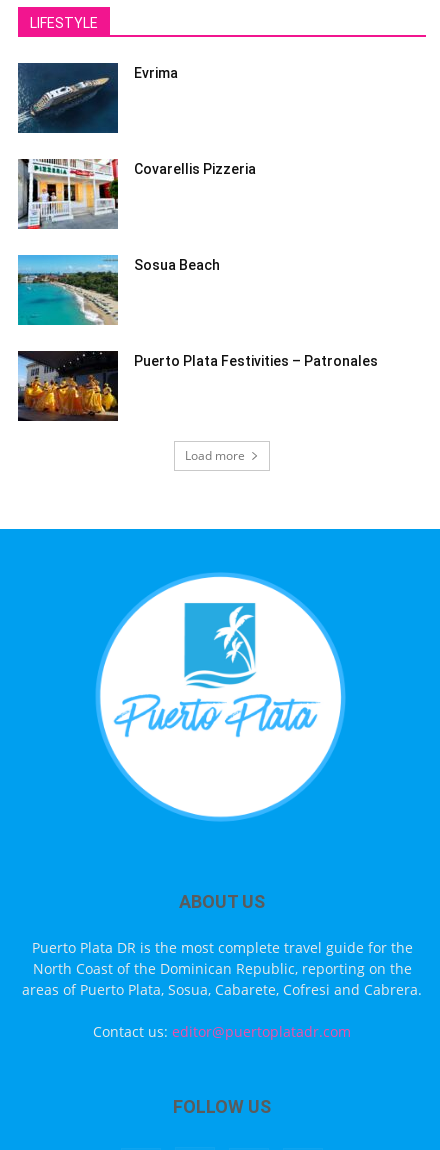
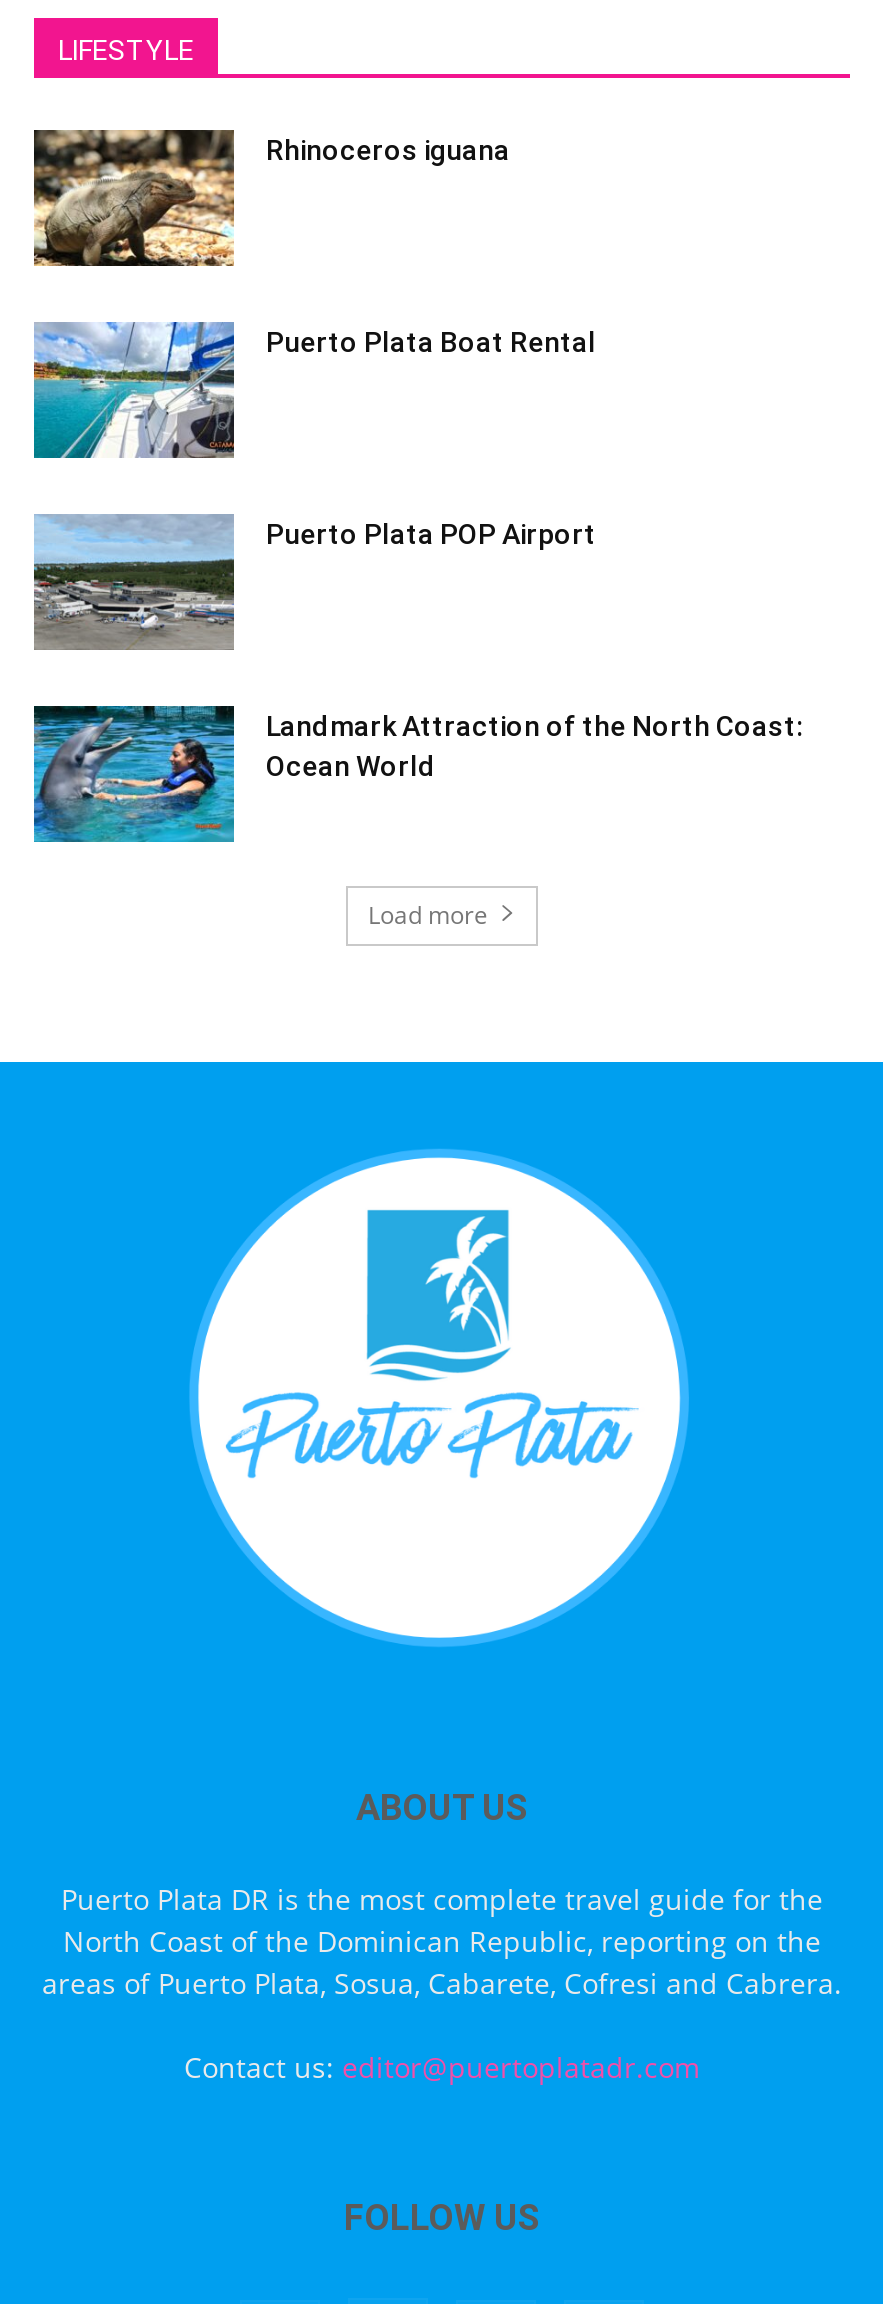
- [image]
- Evrima
+ [image]
+ Rhinoceros iguana

- [image]
- Covarellis Pizzeria
+ [image]
+ Puerto Plata Boat Rental

- [image]
- Sosua Beach
+ [image]
+ Puerto Plata POP Airport

- [image]
- Puerto Plata Festivities – Patronales
+ [image]
+ Landmark Attraction of the North Coast:
+ Ocean World
